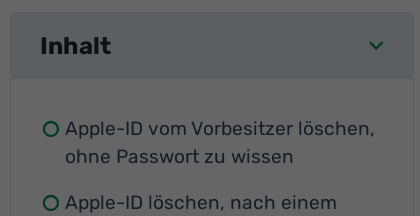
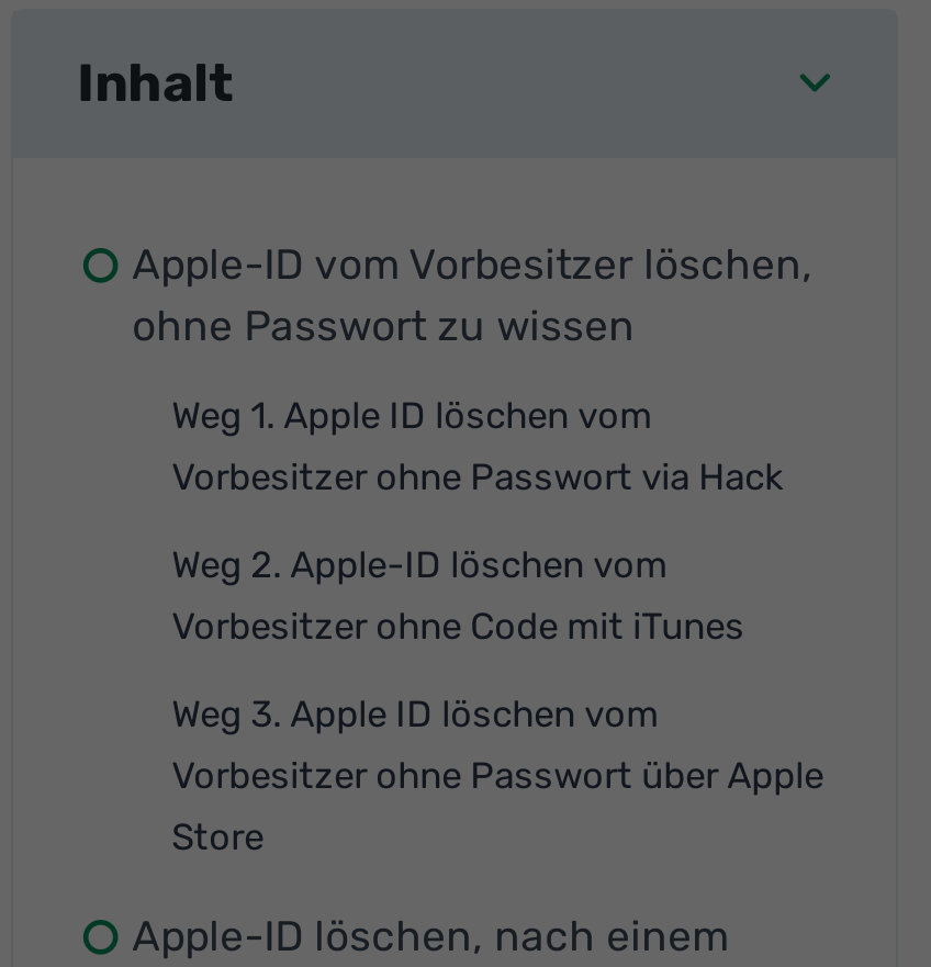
+ Weg 1. Apple ID löschen vom
+ Vorbesitzer ohne Passwort via Hack
+ Weg 2. Apple-ID löschen vom
+ Vorbesitzer ohne Code mit iTunes
+ Weg 3. Apple ID löschen vom
+ Vorbesitzer ohne Passwort über Apple
+ Store
